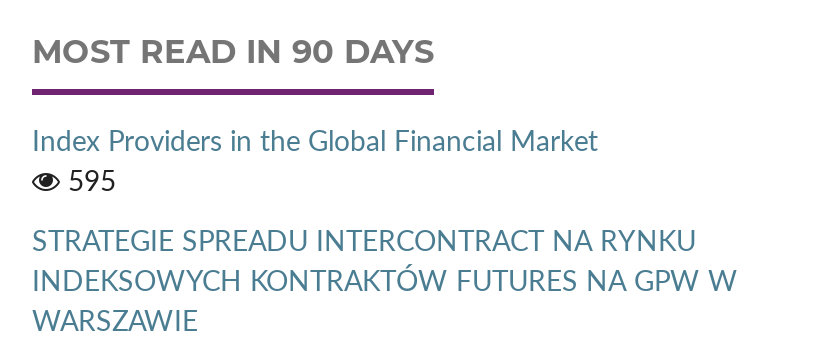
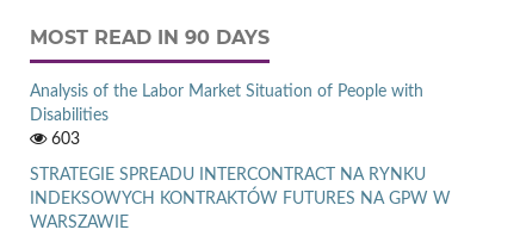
- Index Providers in the Global Financial Market
- 595
+ Analysis of the Labor Market Situation of People with
+ Disabilities
+ 603
